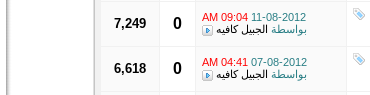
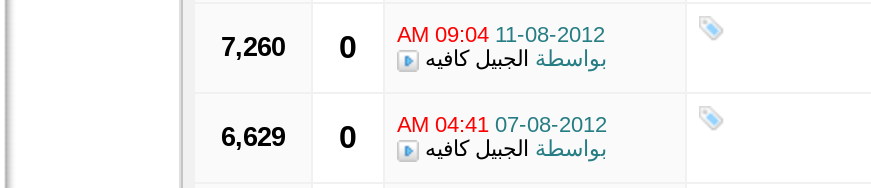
- 7,249 0
+ 7,260 0

- 6,618 0
+ 6,629 0
